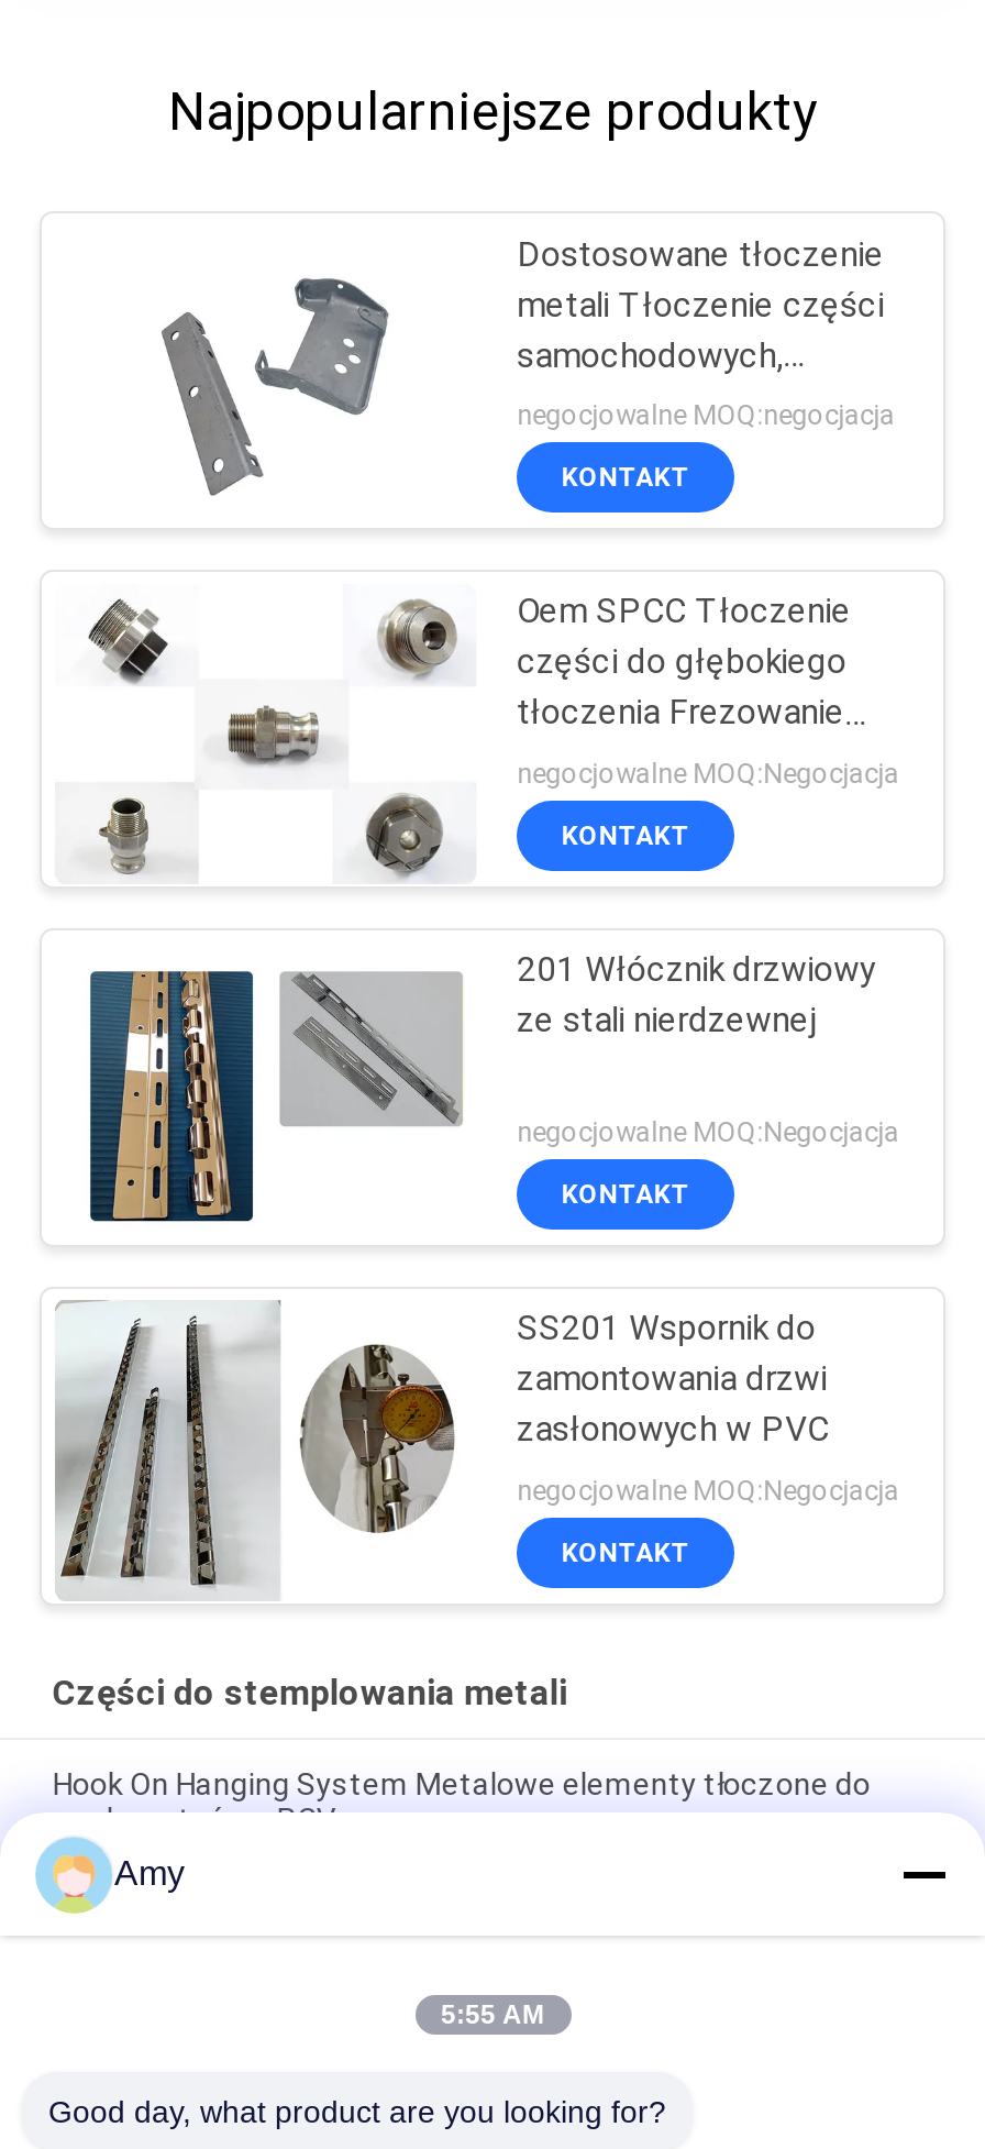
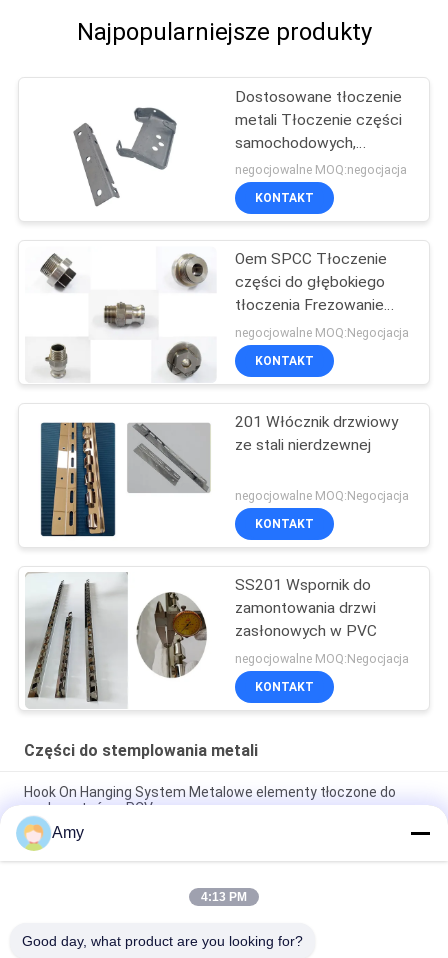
- 5:55 AM
+ 4:13 PM
